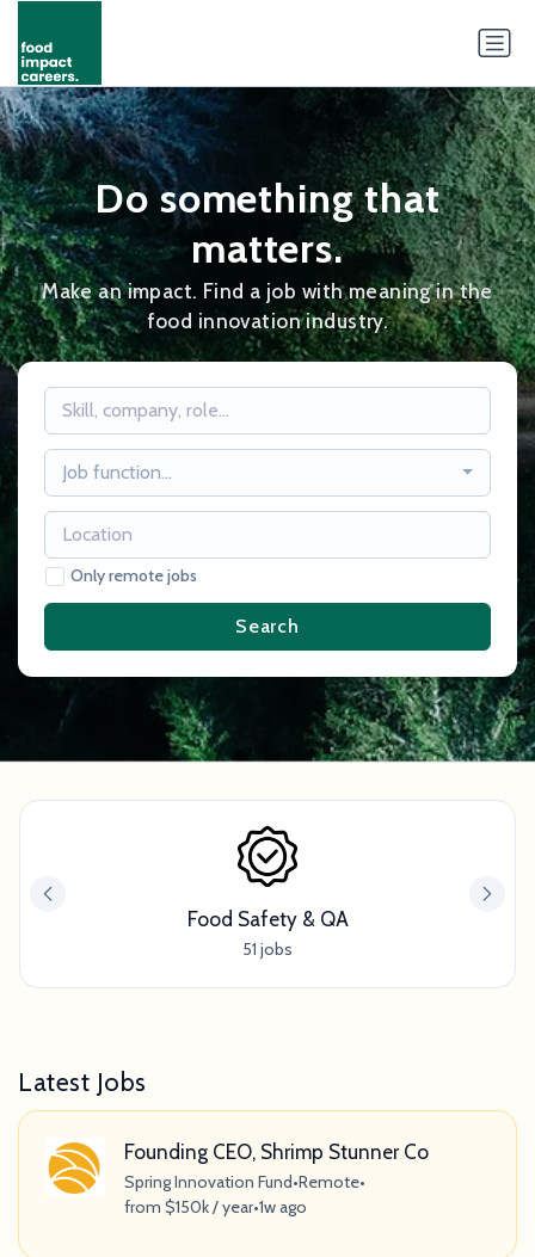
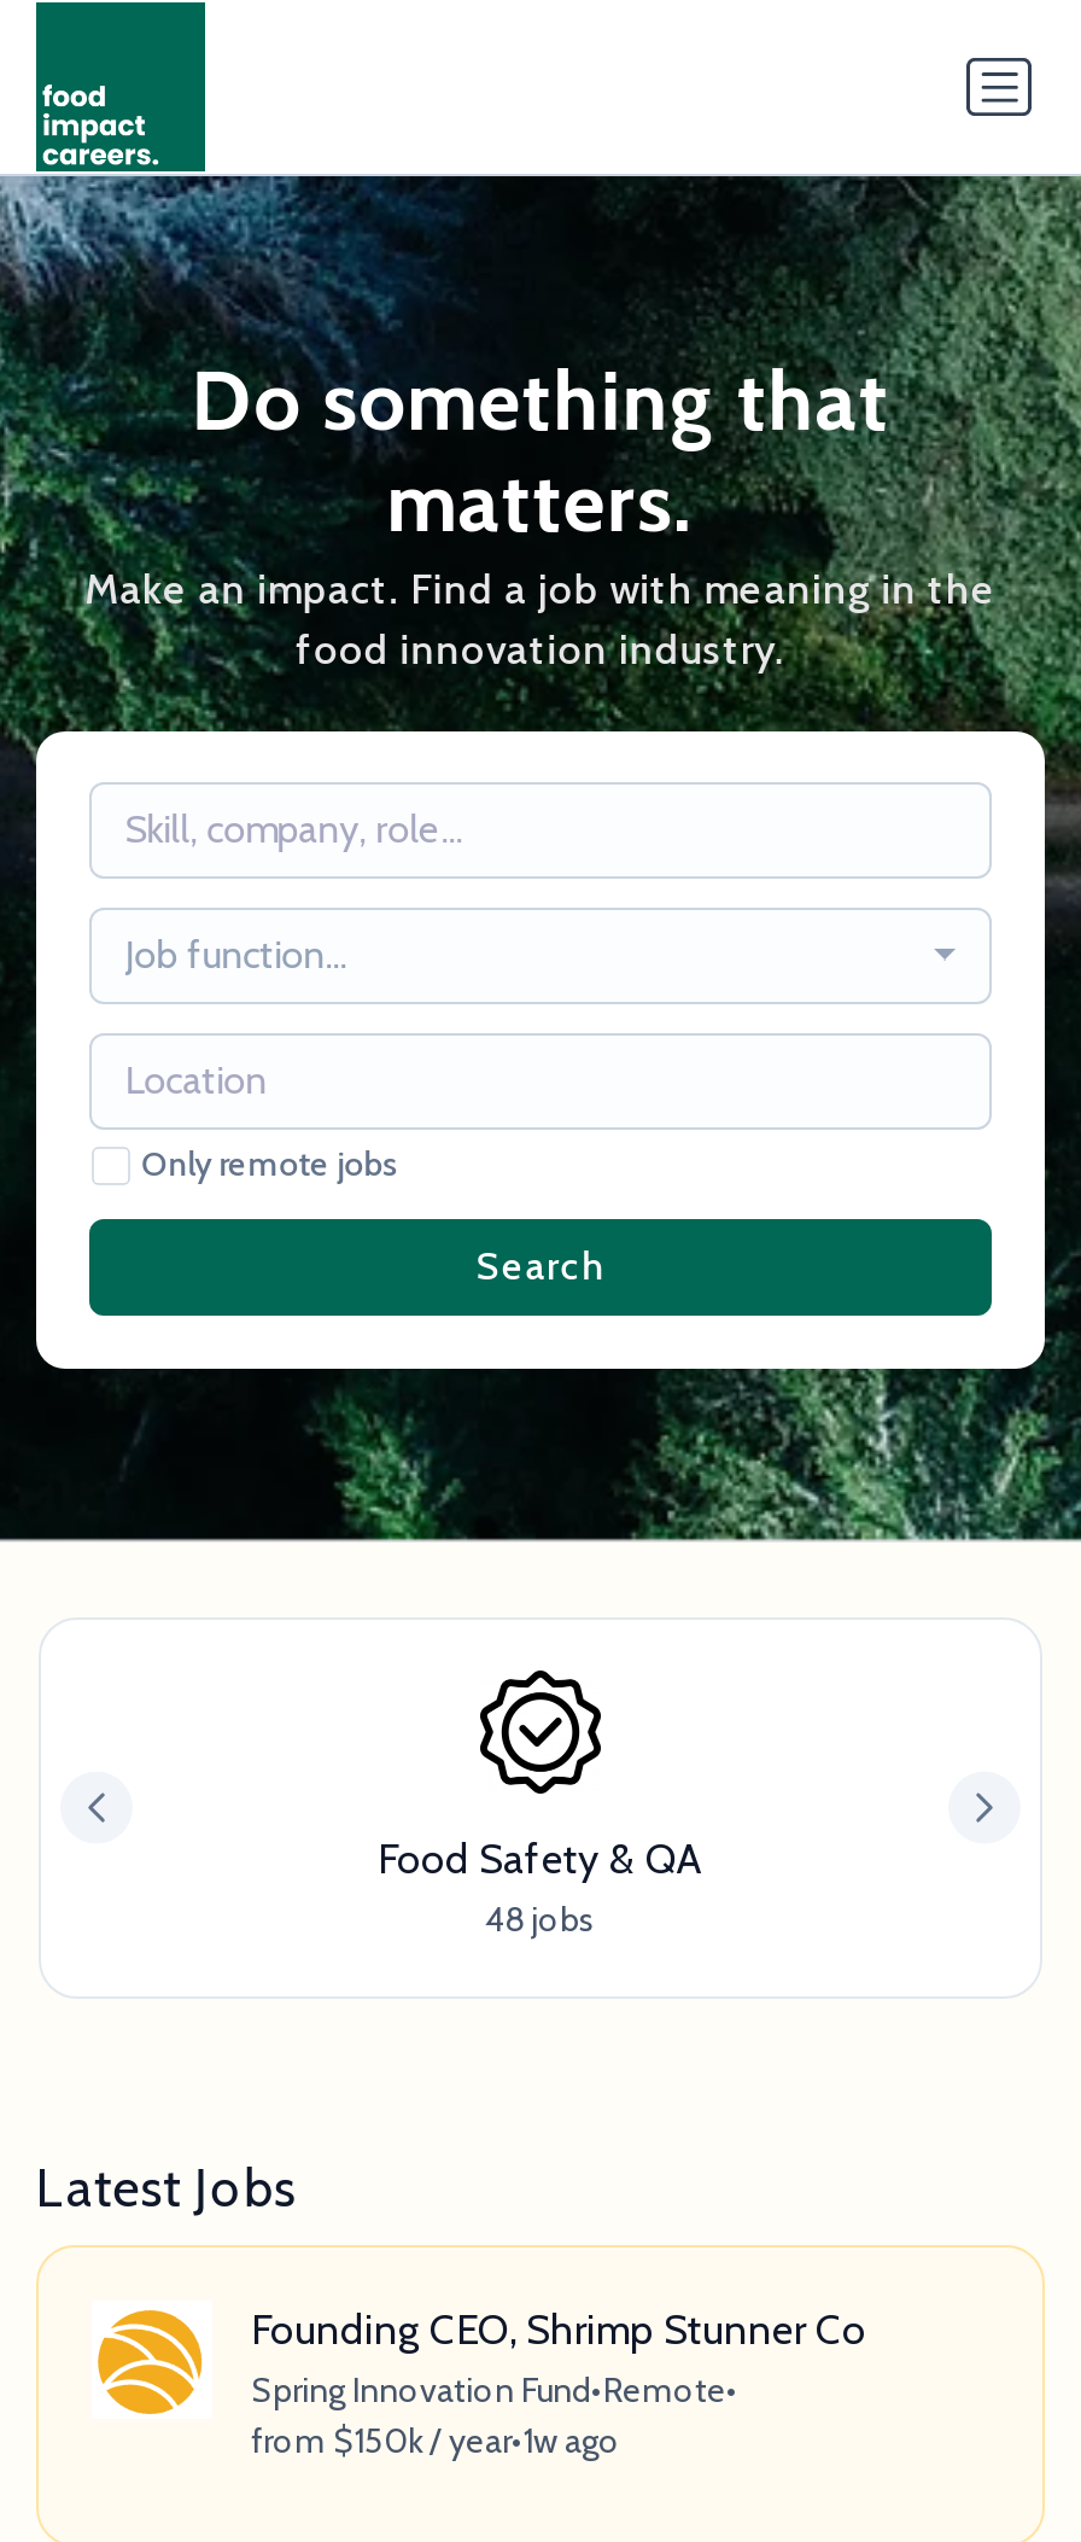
- 51 jobs
+ 48 jobs
